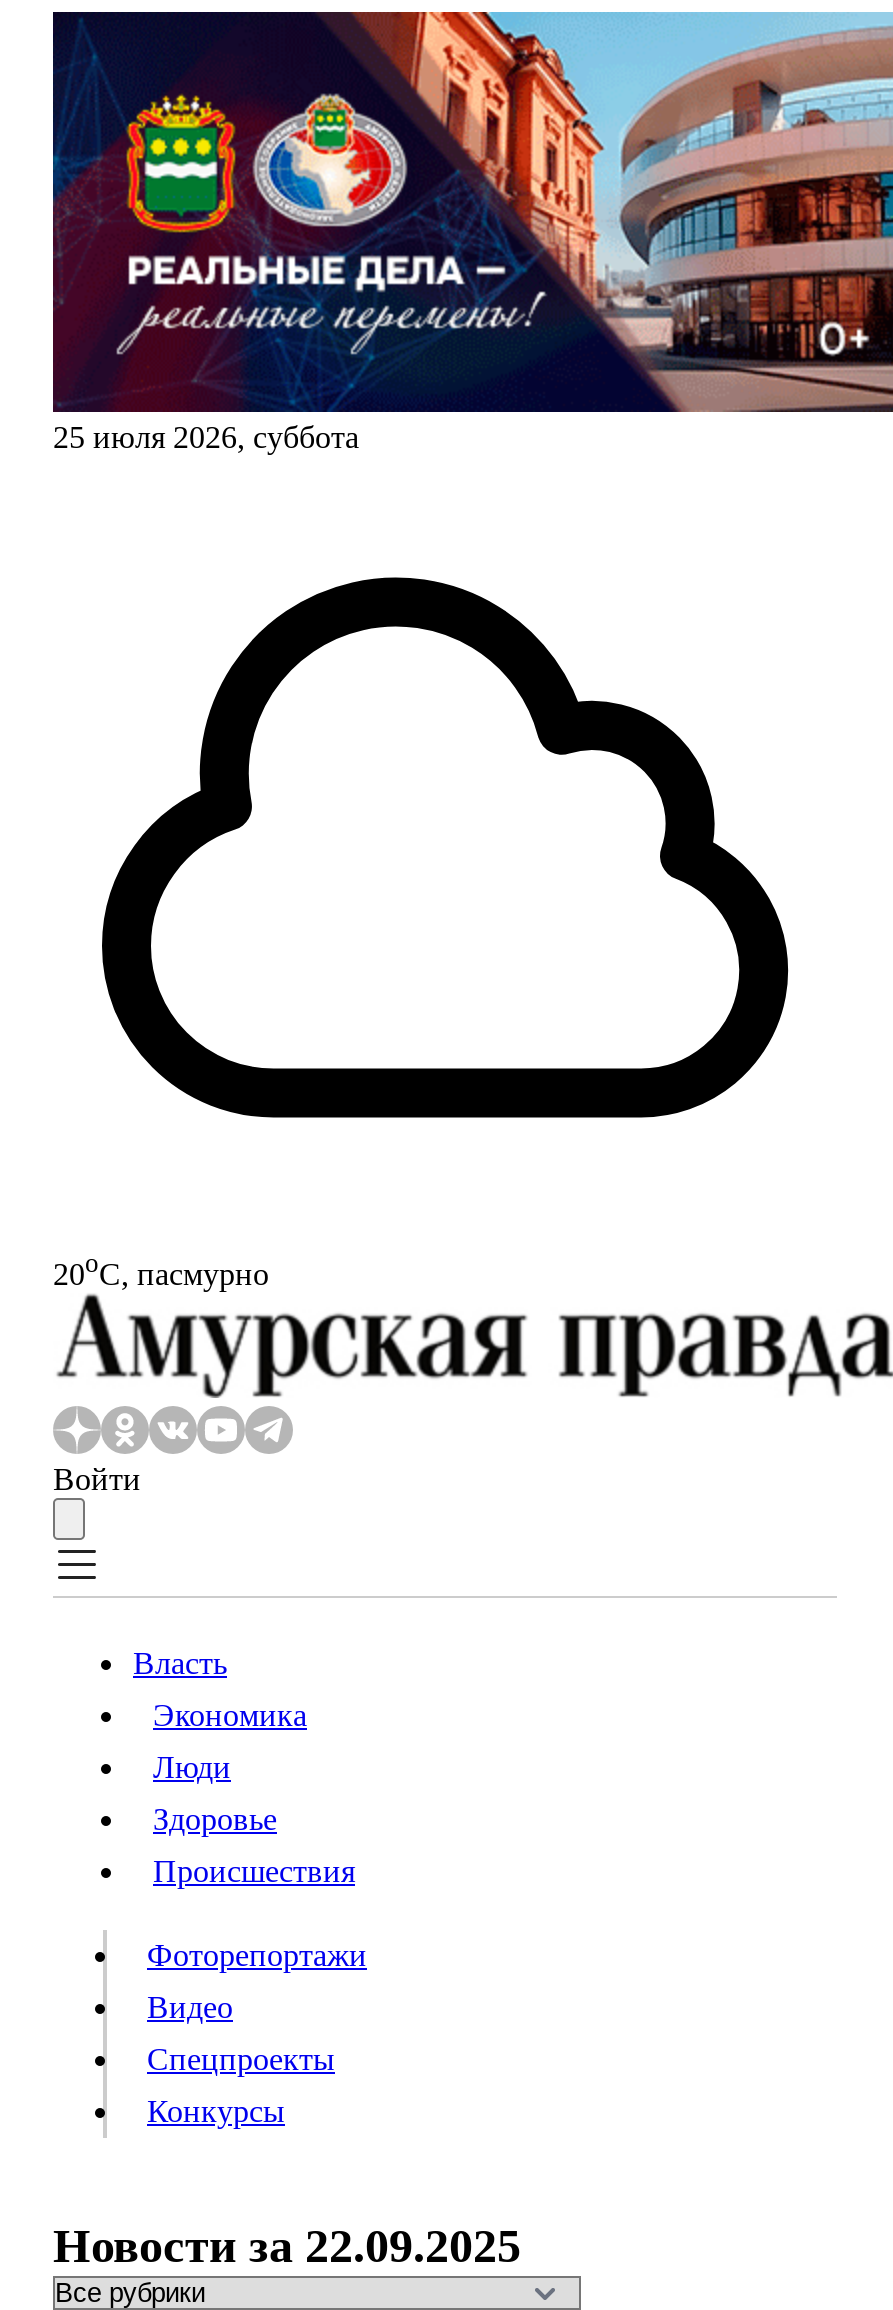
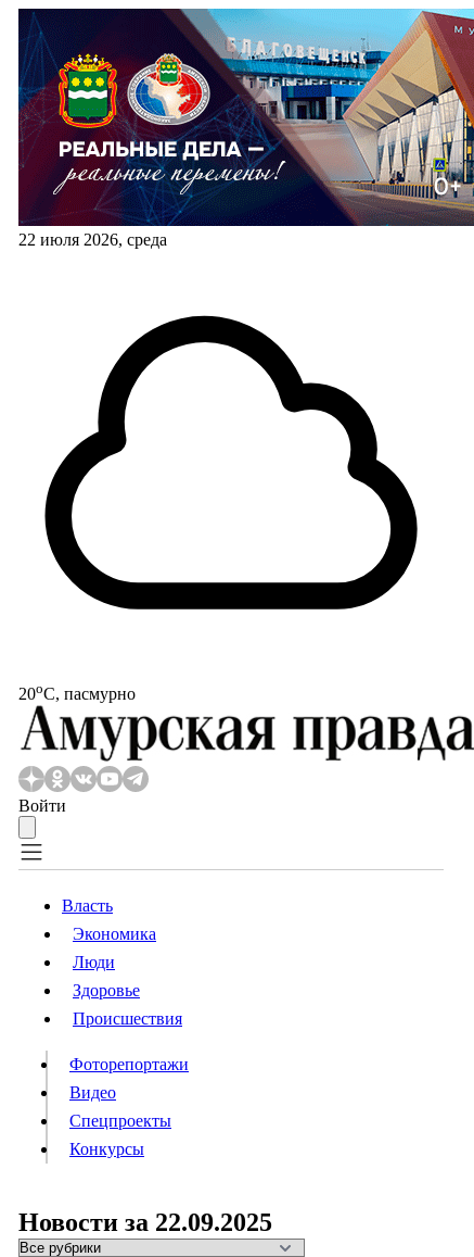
- [image]
- 25 июля 2026, суббота
+ [image]
+ 22 июля 2026, среда
